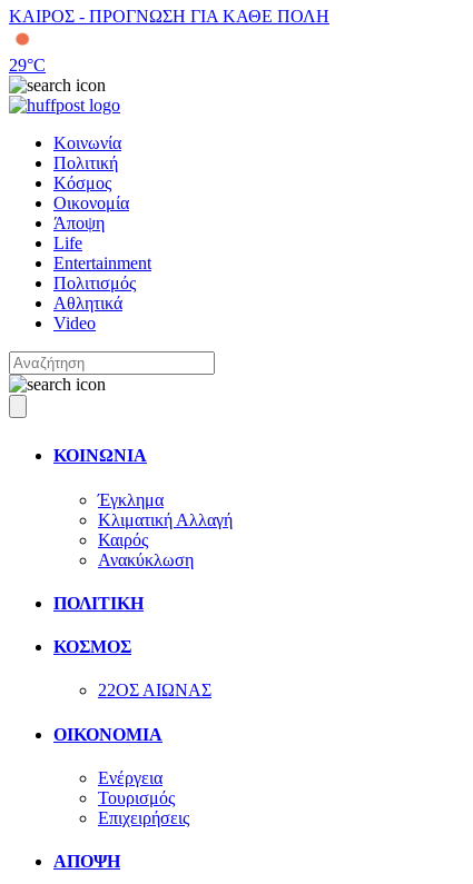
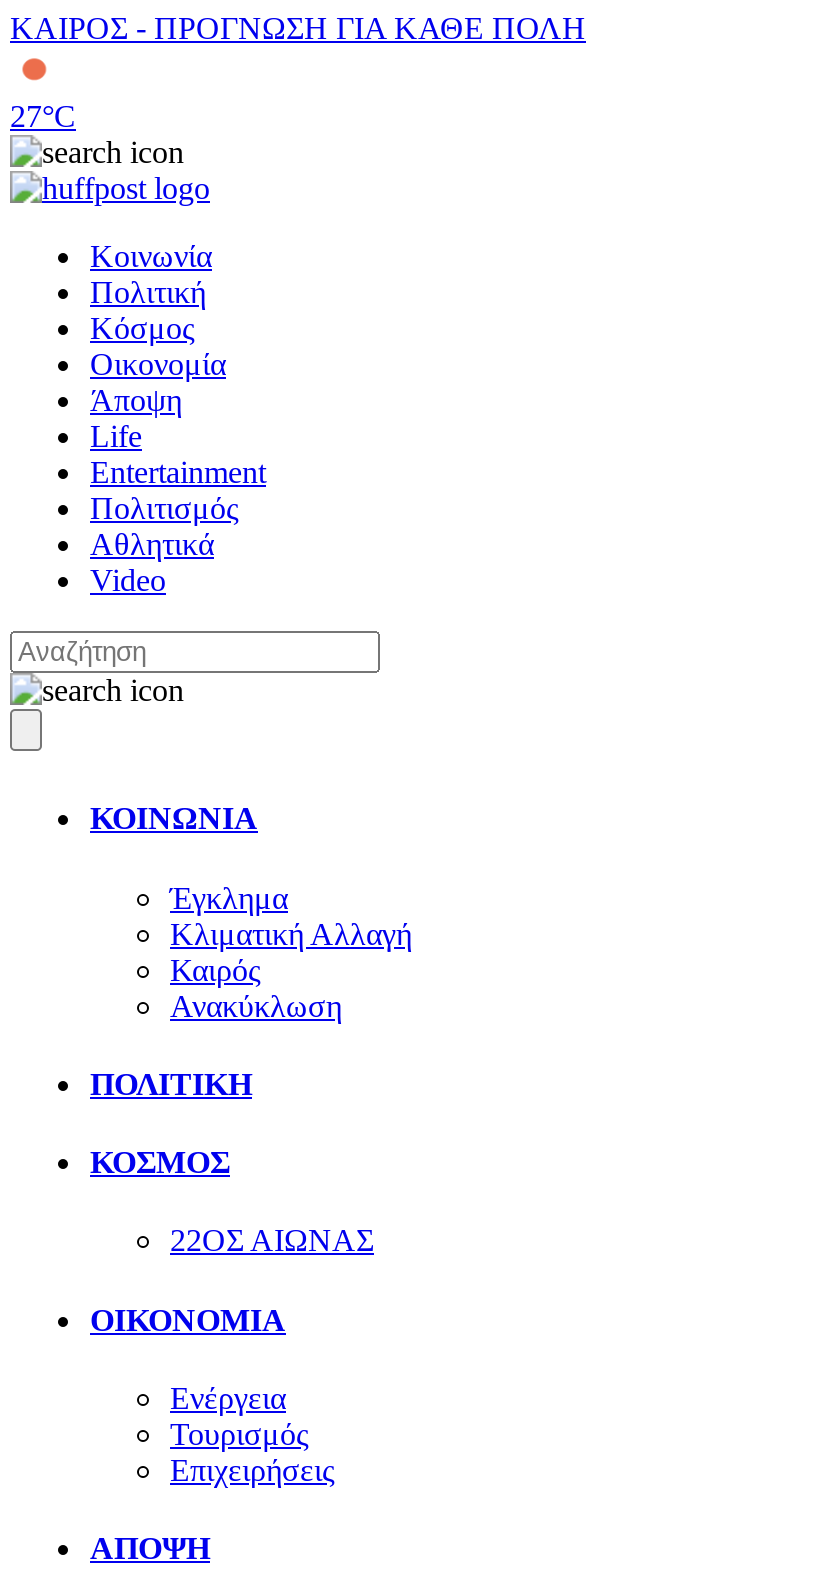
- 29°C
+ 27°C
